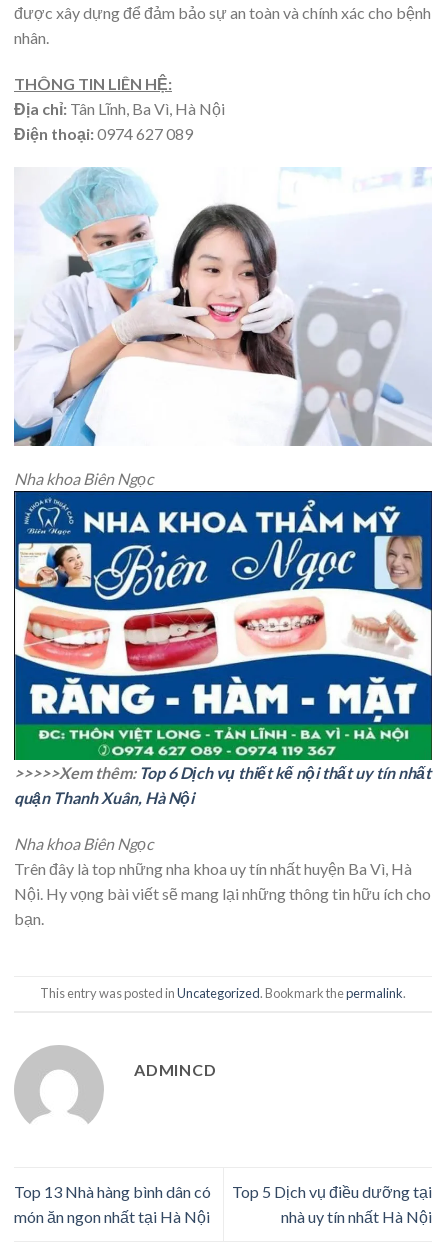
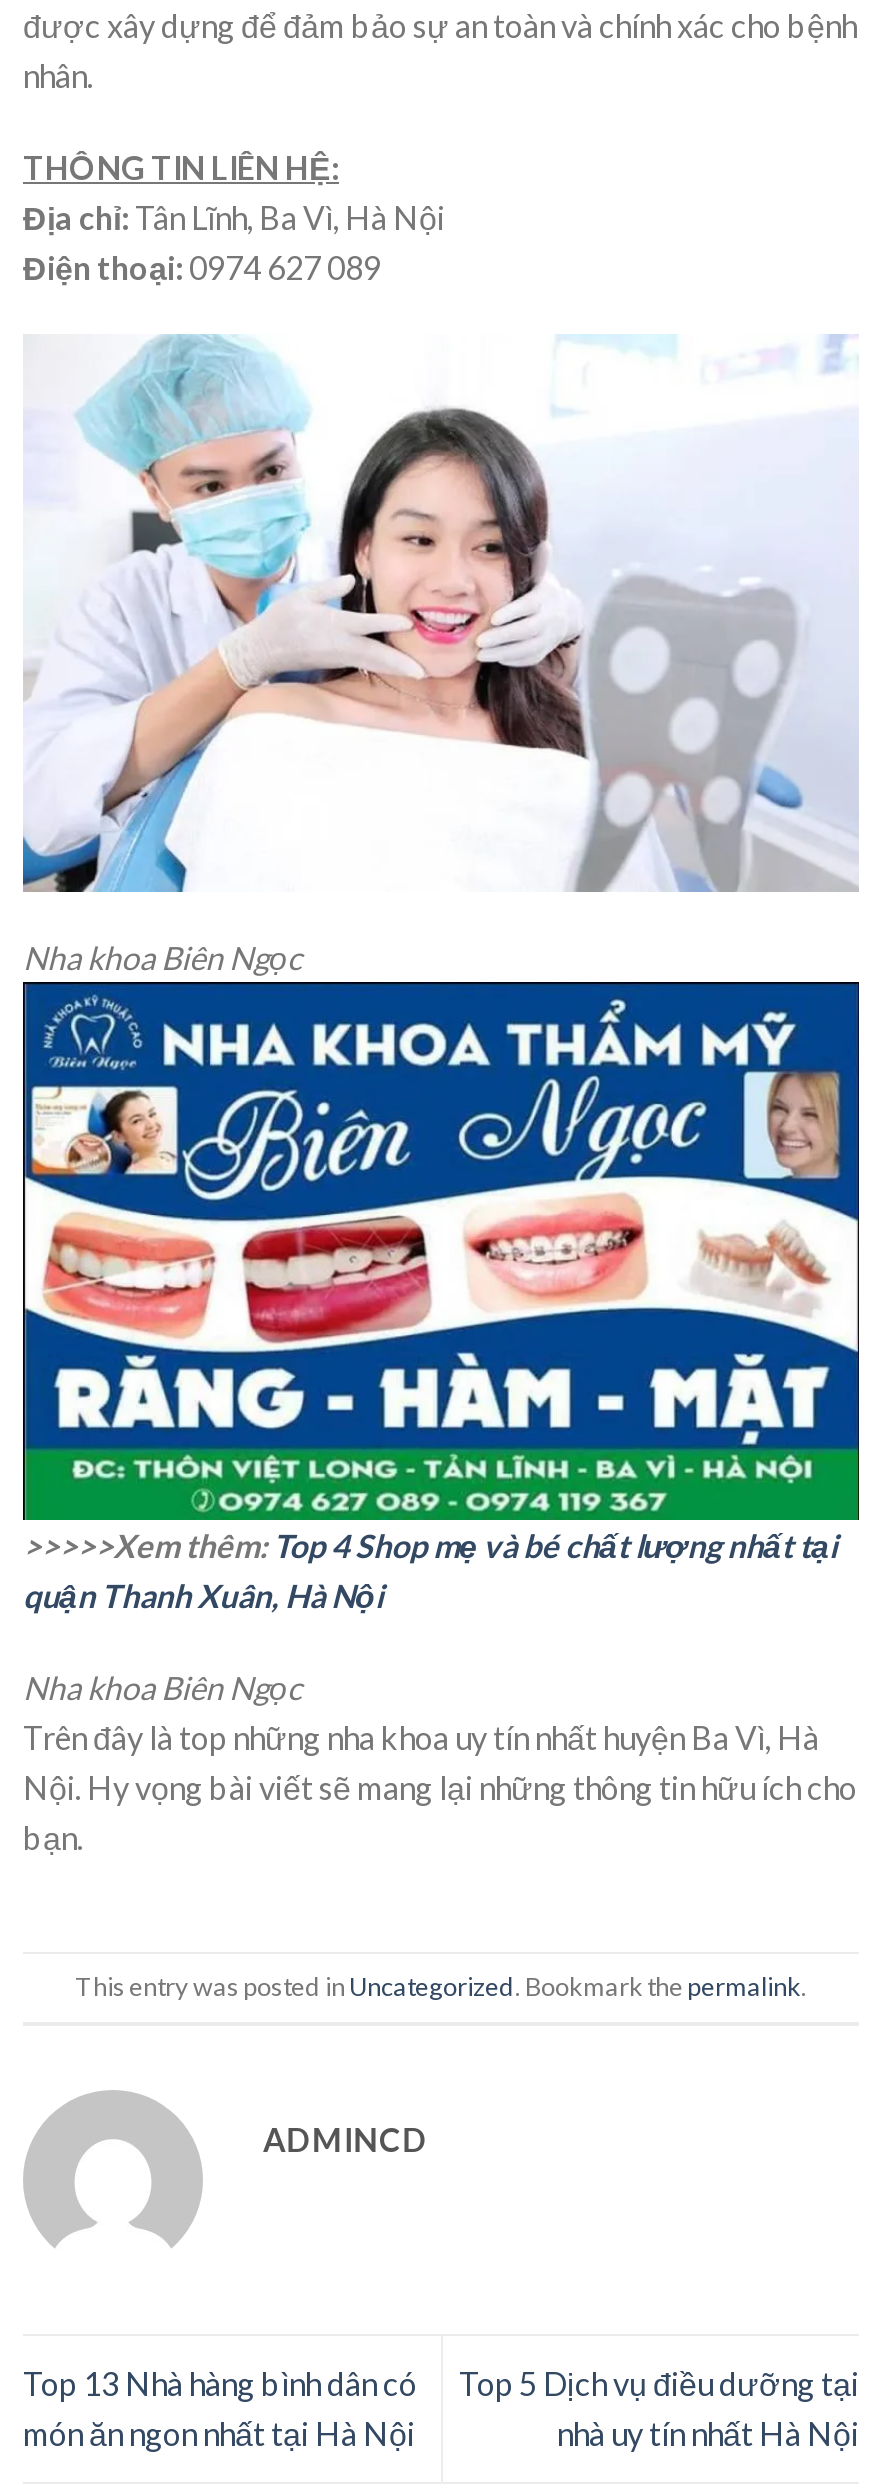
- >>>>>Xem thêm: Top 6 Dịch vụ thiết kế nội thất uy tín nhất
+ >>>>>Xem thêm: Top 4 Shop mẹ và bé chất lượng nhất tại
